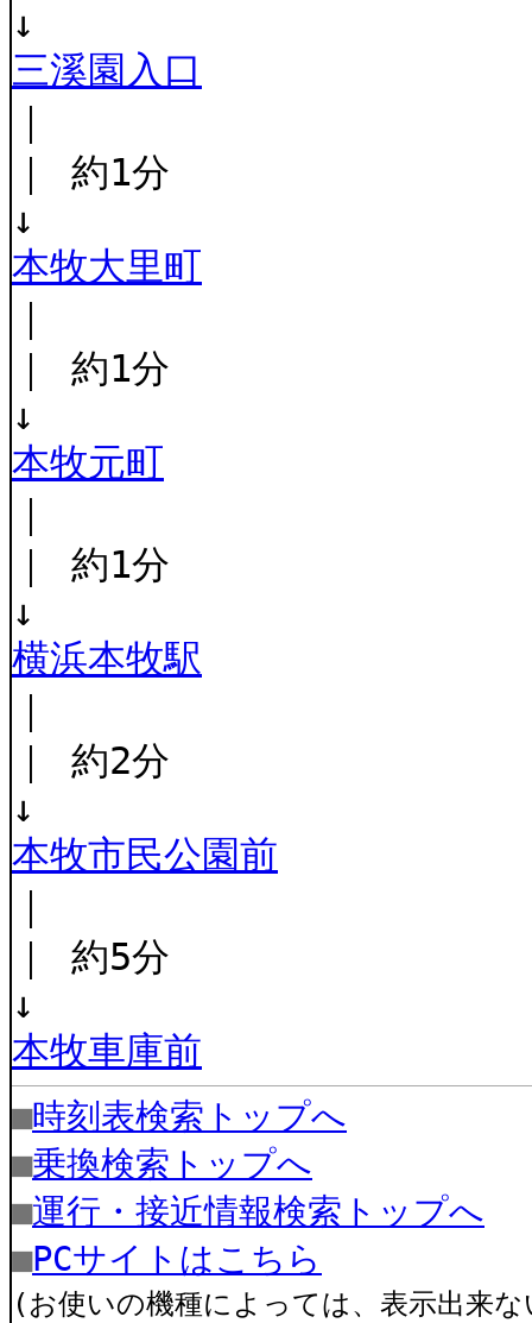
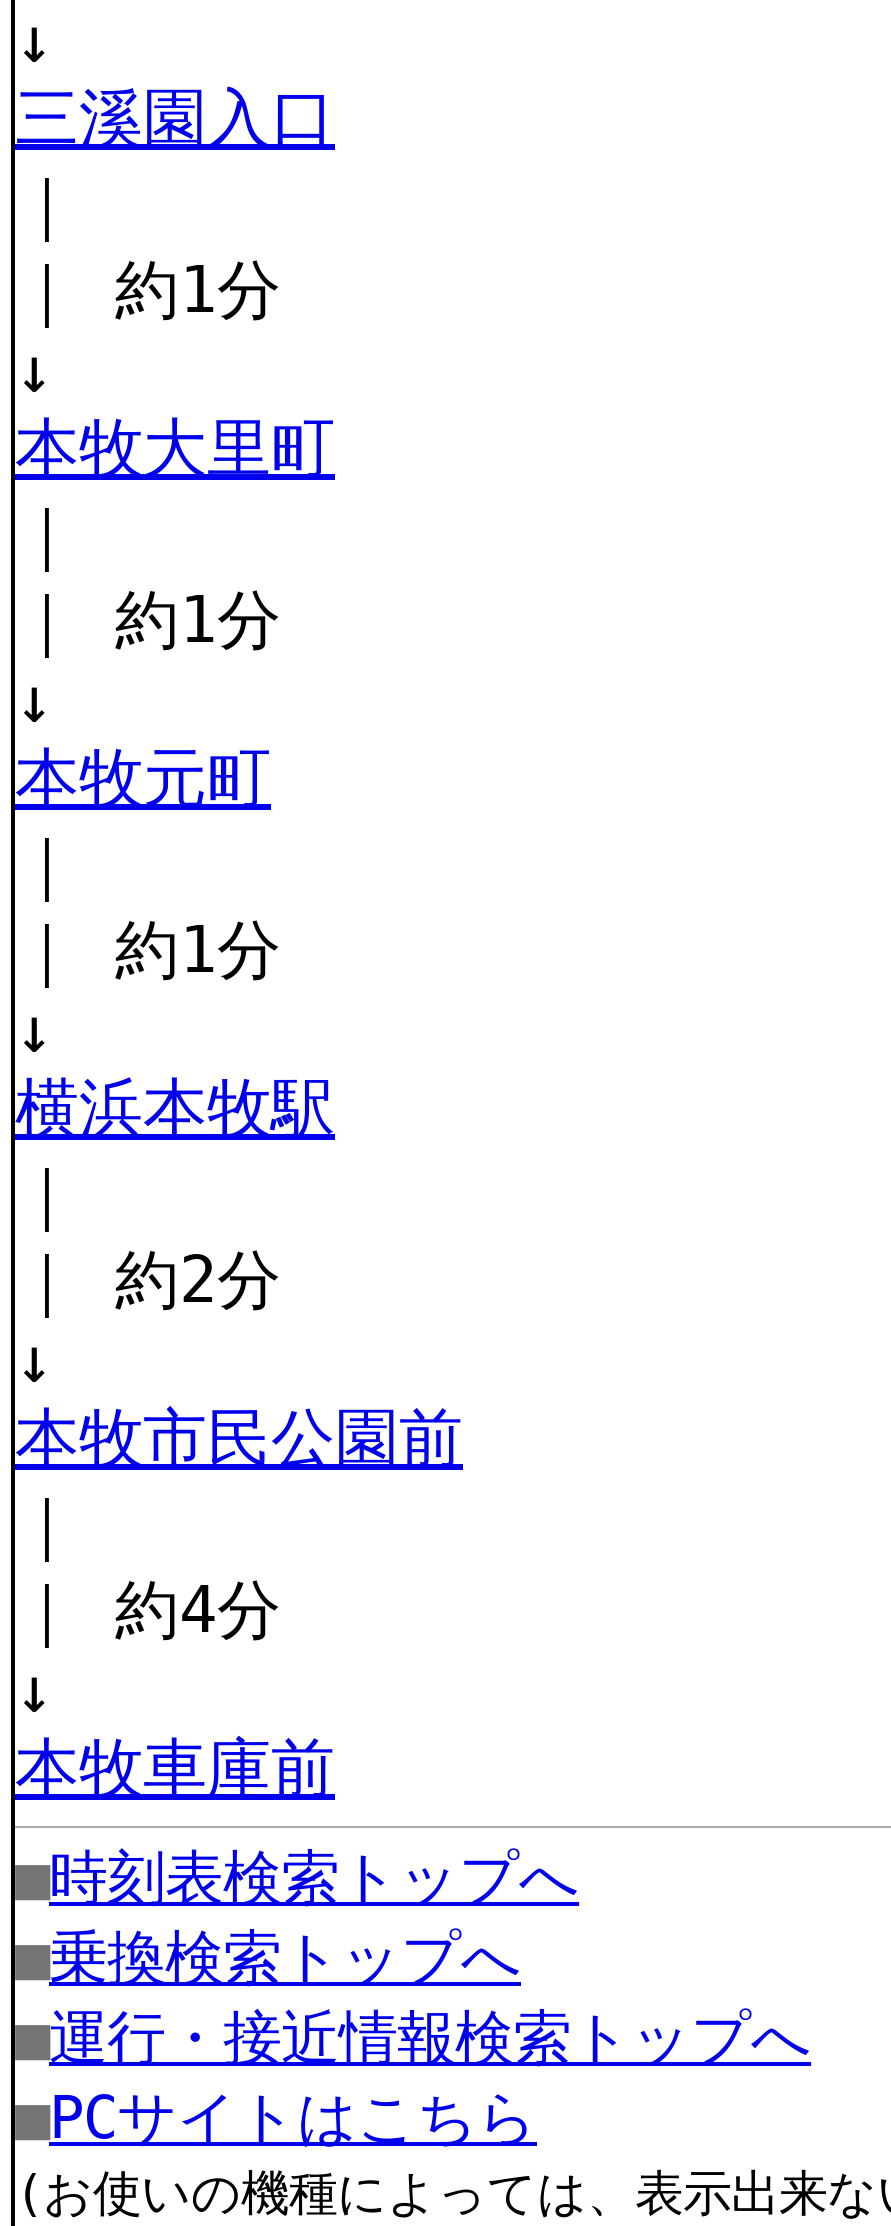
- ｜ 約5分
+ ｜ 約4分
